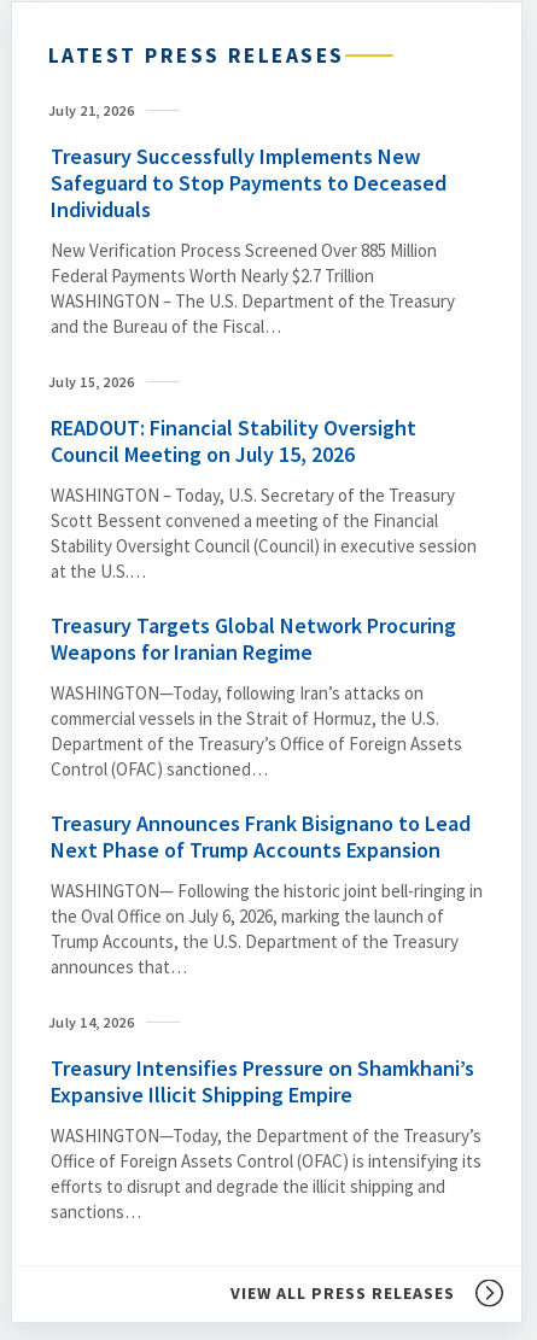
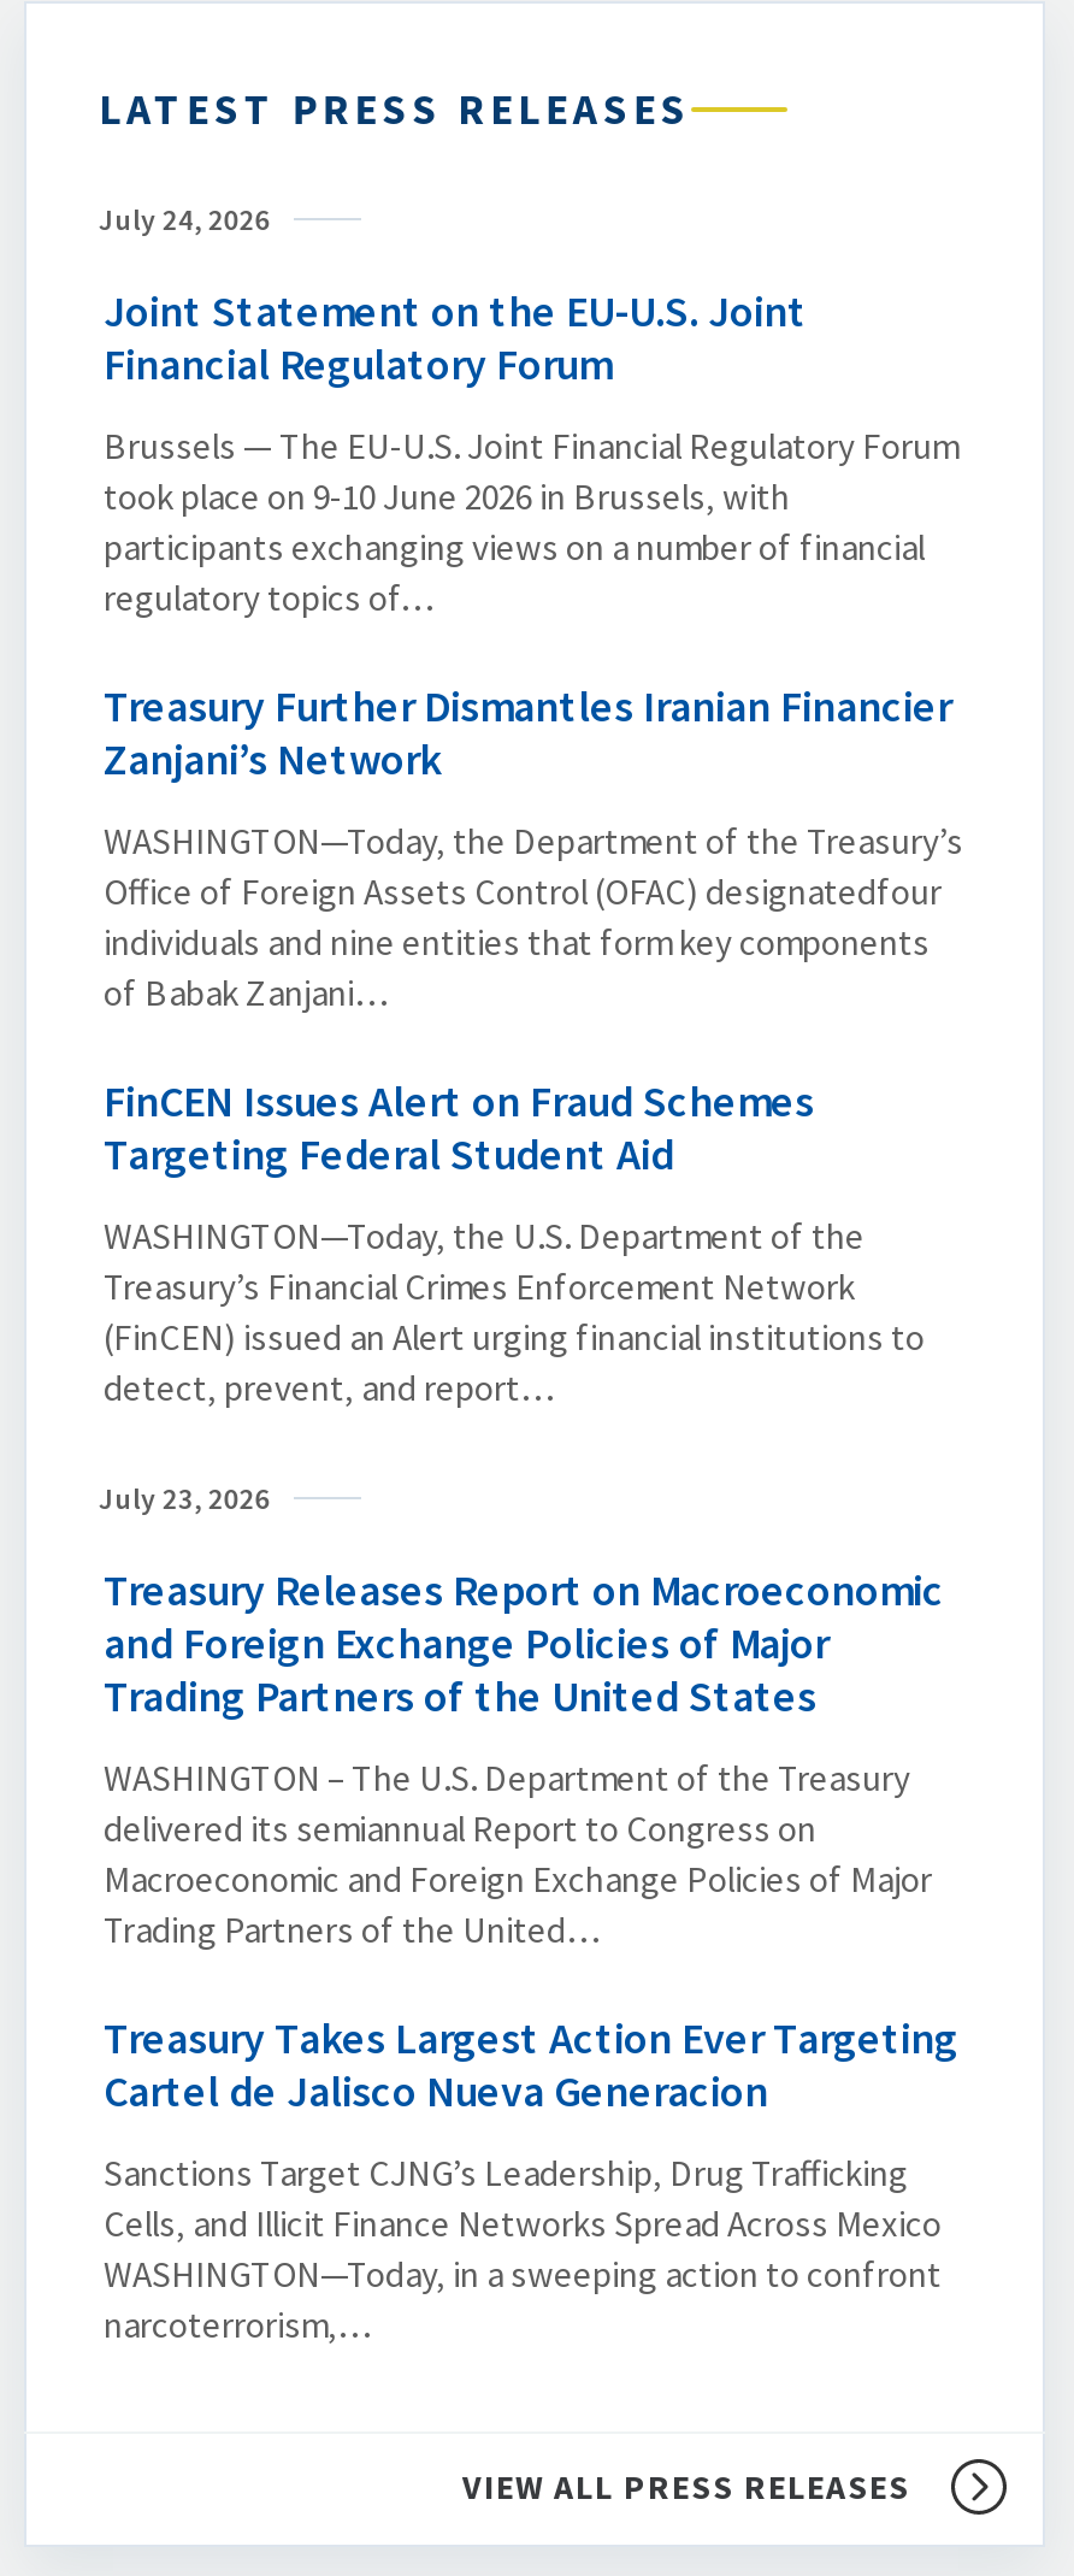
- July 21, 2026
- Treasury Successfully Implements New
- Safeguard to Stop Payments to Deceased
- Individuals
- New Verification Process Screened Over 885 Million
- Federal Payments Worth Nearly $2.7 Trillion
+ July 24, 2026
+ Joint Statement on the EU-U.S. Joint
+ Financial Regulatory Forum
+ Brussels — The EU-U.S. Joint Financial Regulatory Forum
+ took place on 9-10 June 2026 in Brussels, with
+ participants exchanging views on a number of financial
+ regulatory topics of…
+ Treasury Further Dismantles Iranian Financier
+ Zanjani’s Network
+ Office of Foreign Assets Control (OFAC) designatedfour
+ individuals and nine entities that form key components
+ of Babak Zanjani…
+ FinCEN Issues Alert on Fraud Schemes
+ Targeting Federal Student Aid
+ WASHINGTON—Today, the U.S. Department of the
+ Treasury’s Financial Crimes Enforcement Network
+ (FinCEN) issued an Alert urging financial institutions to
+ detect, prevent, and report…
+ July 23, 2026
+ Treasury Releases Report on Macroeconomic
+ and Foreign Exchange Policies of Major
+ Trading Partners of the United States

moved down: WASHINGTON – The U.S. Department of the Treasury

- and the Bureau of the Fiscal…
- July 15, 2026
- READOUT: Financial Stability Oversight
- Council Meeting on July 15, 2026
- WASHINGTON – Today, U.S. Secretary of the Treasury
- Scott Bessent convened a meeting of the Financial
- Stability Oversight Council (Council) in executive session
- at the U.S.…
- Treasury Targets Global Network Procuring
- Weapons for Iranian Regime
- WASHINGTON—Today, following Iran’s attacks on
- commercial vessels in the Strait of Hormuz, the U.S.
- Department of the Treasury’s Office of Foreign Assets
- Control (OFAC) sanctioned…
- Treasury Announces Frank Bisignano to Lead
- Next Phase of Trump Accounts Expansion
- WASHINGTON— Following the historic joint bell-ringing in
- the Oval Office on July 6, 2026, marking the launch of
- Trump Accounts, the U.S. Department of the Treasury
- announces that…
- July 14, 2026
- Treasury Intensifies Pressure on Shamkhani’s
- Expansive Illicit Shipping Empire
- Office of Foreign Assets Control (OFAC) is intensifying its
- efforts to disrupt and degrade the illicit shipping and
- sanctions…
+ delivered its semiannual Report to Congress on
+ Macroeconomic and Foreign Exchange Policies of Major
+ Trading Partners of the United…
+ Treasury Takes Largest Action Ever Targeting
+ Cartel de Jalisco Nueva Generacion
+ Sanctions Target CJNG’s Leadership, Drug Trafficking
+ Cells, and Illicit Finance Networks Spread Across Mexico
+ WASHINGTON—Today, in a sweeping action to confront
+ narcoterrorism,…

moved up: WASHINGTON—Today, the Department of the Treasury’s
